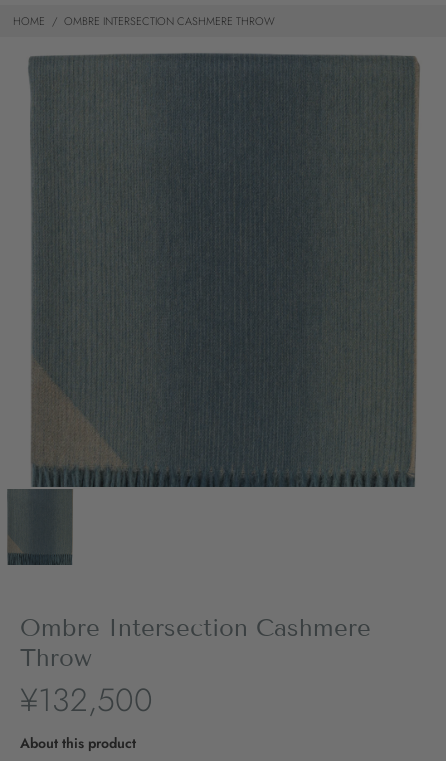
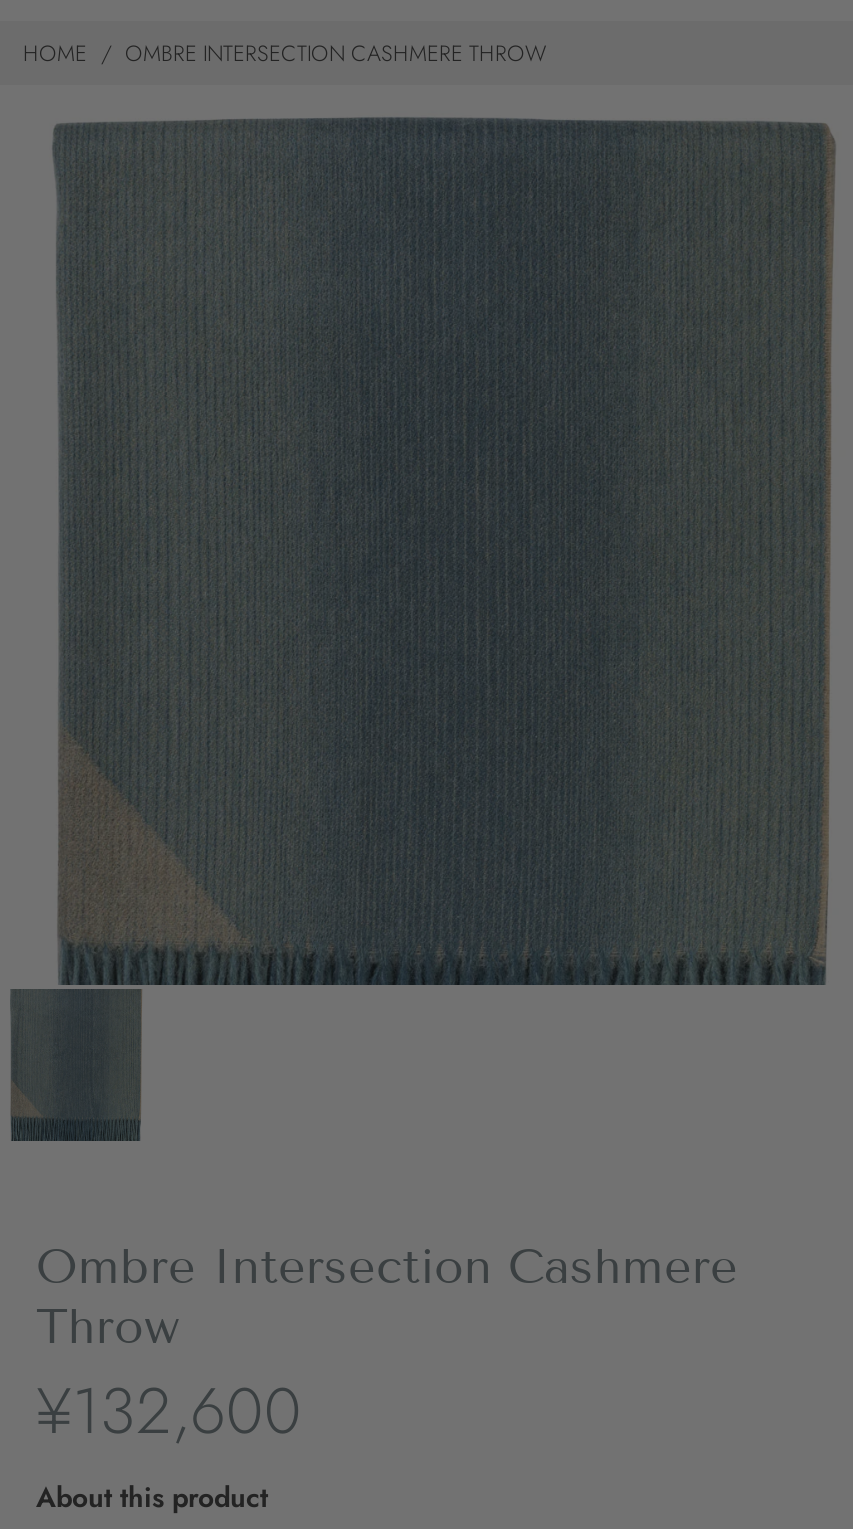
- ¥132,500
+ ¥132,600
